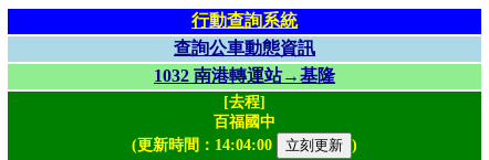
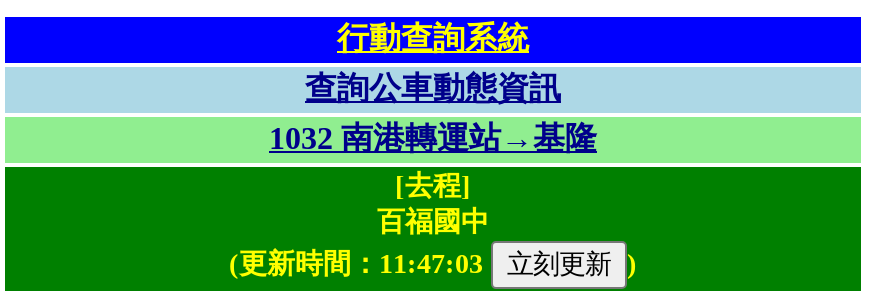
- (更新時間：14:04:00
+ (更新時間：11:47:03
